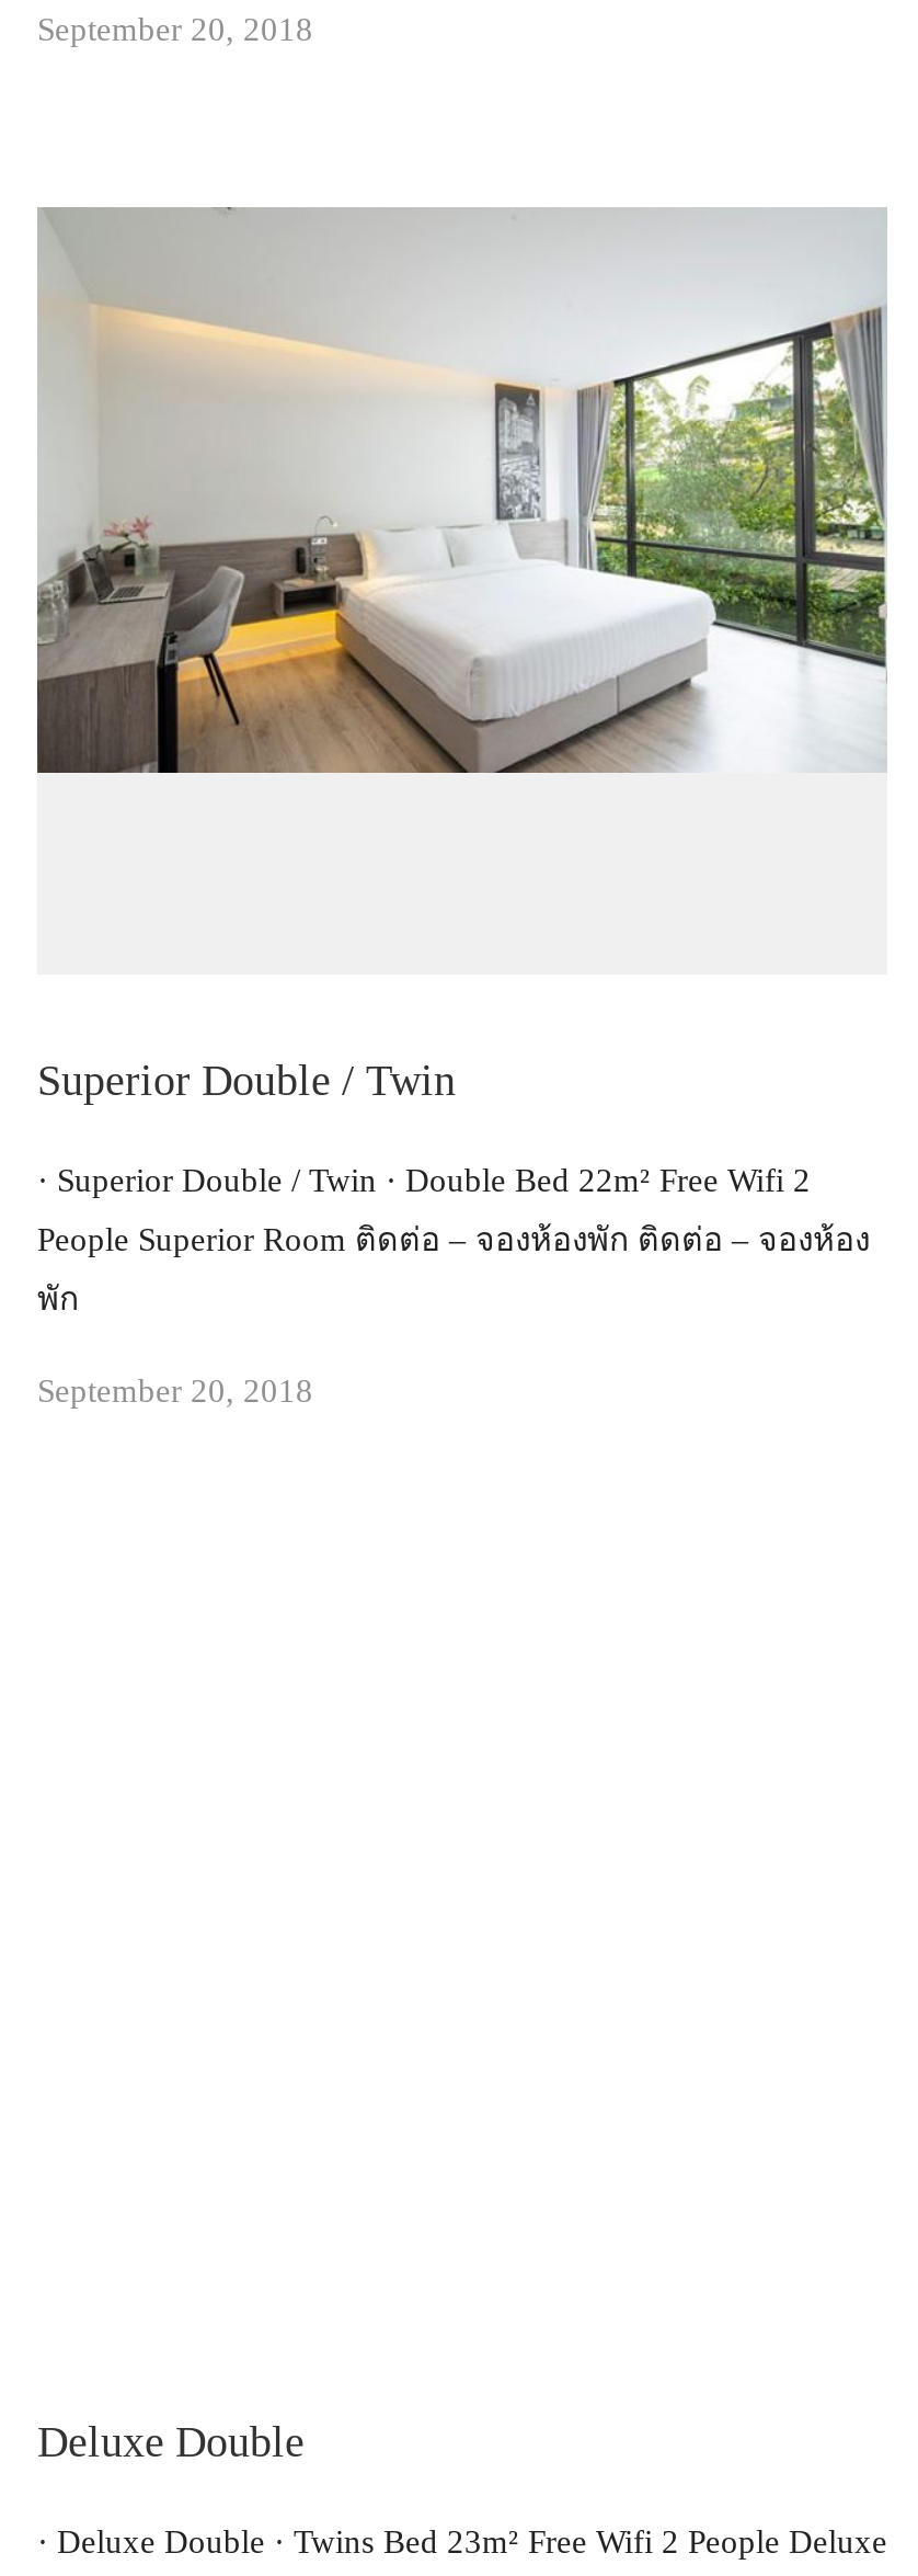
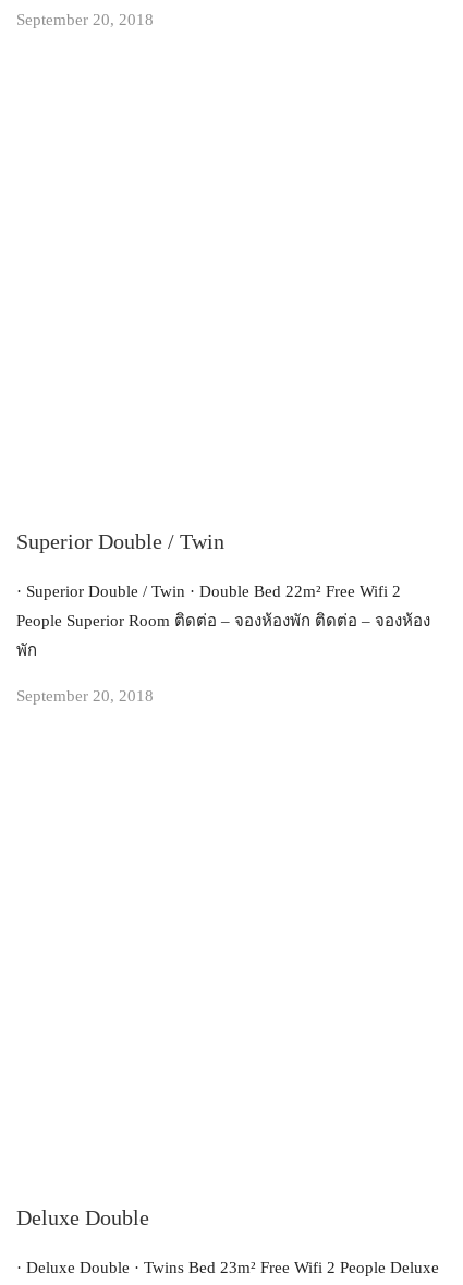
- [image]
